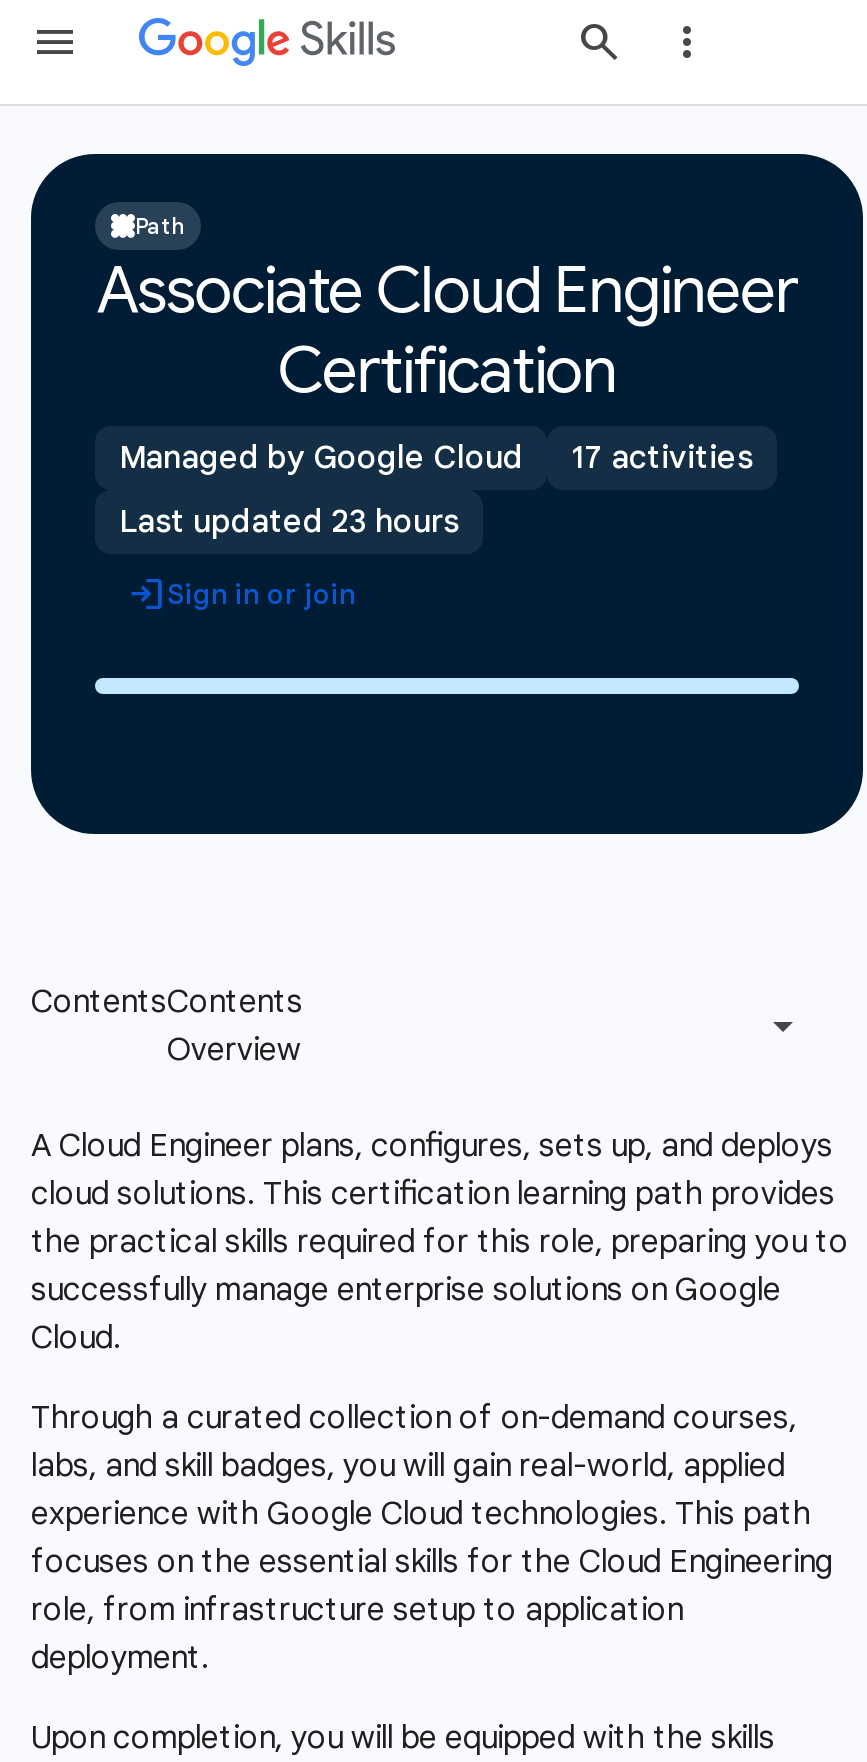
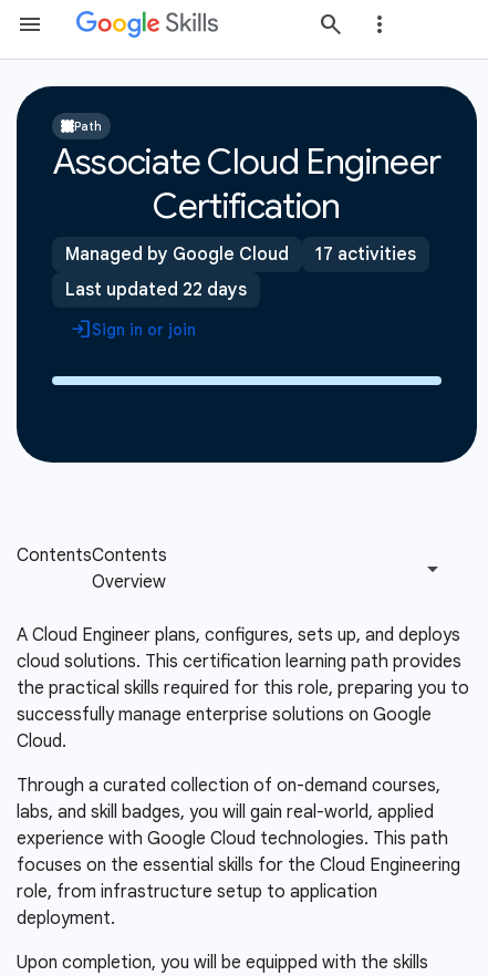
- Last updated 23 hours
+ Last updated 22 days
